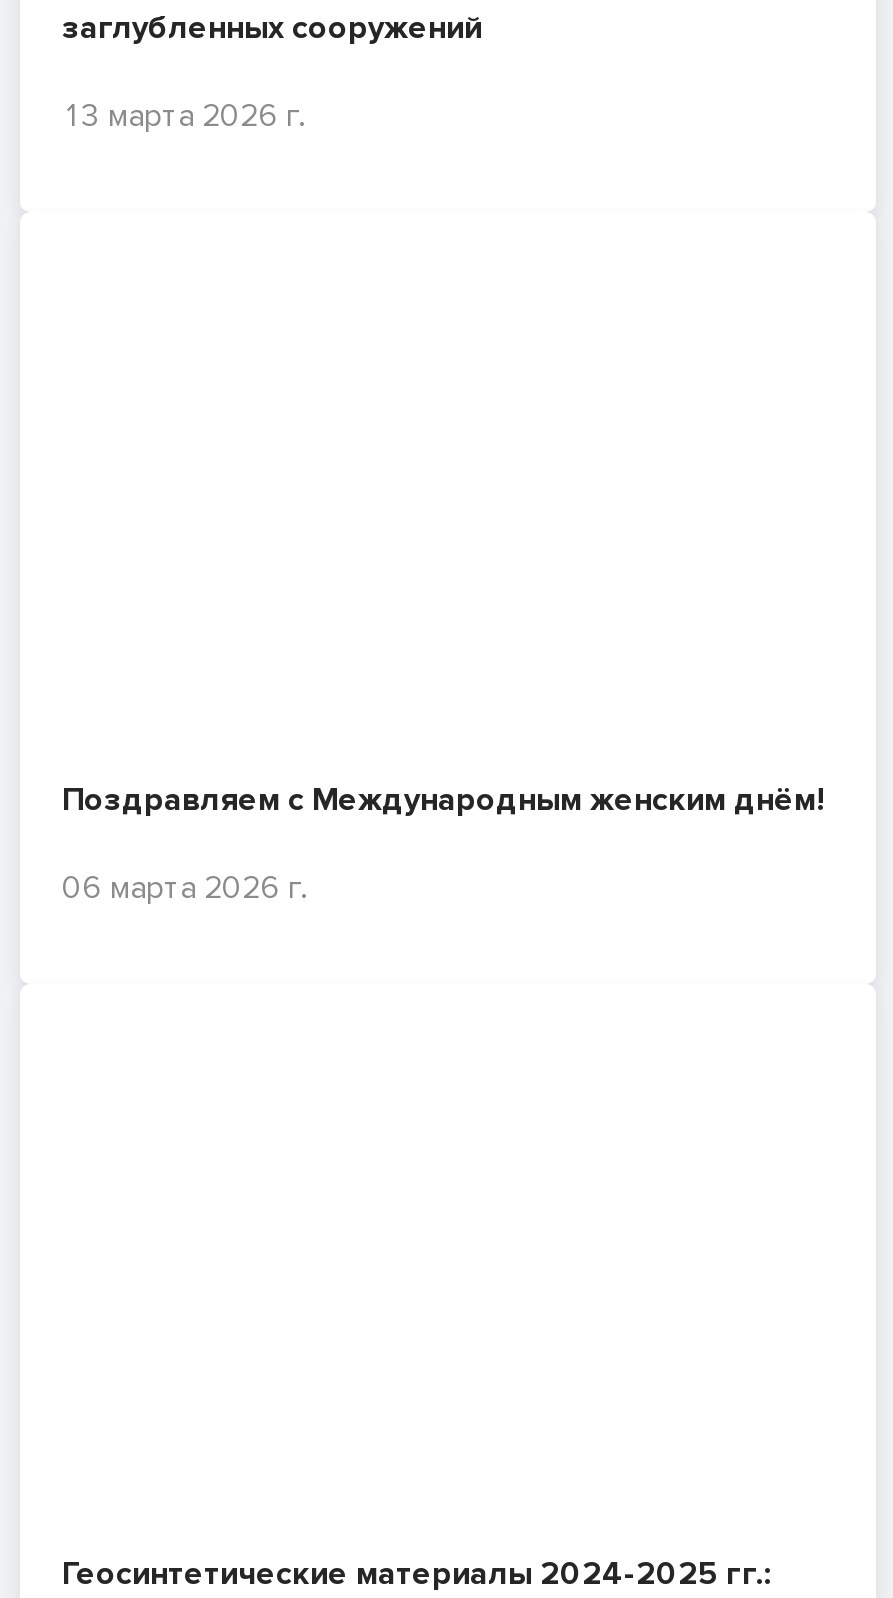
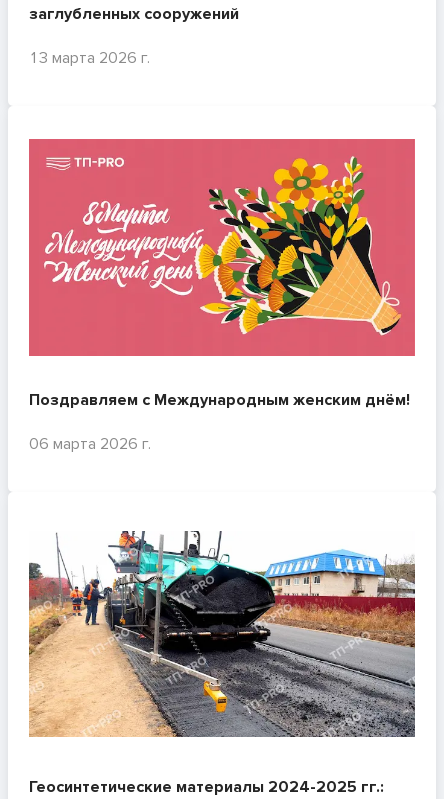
+ [image]

+ [image]
